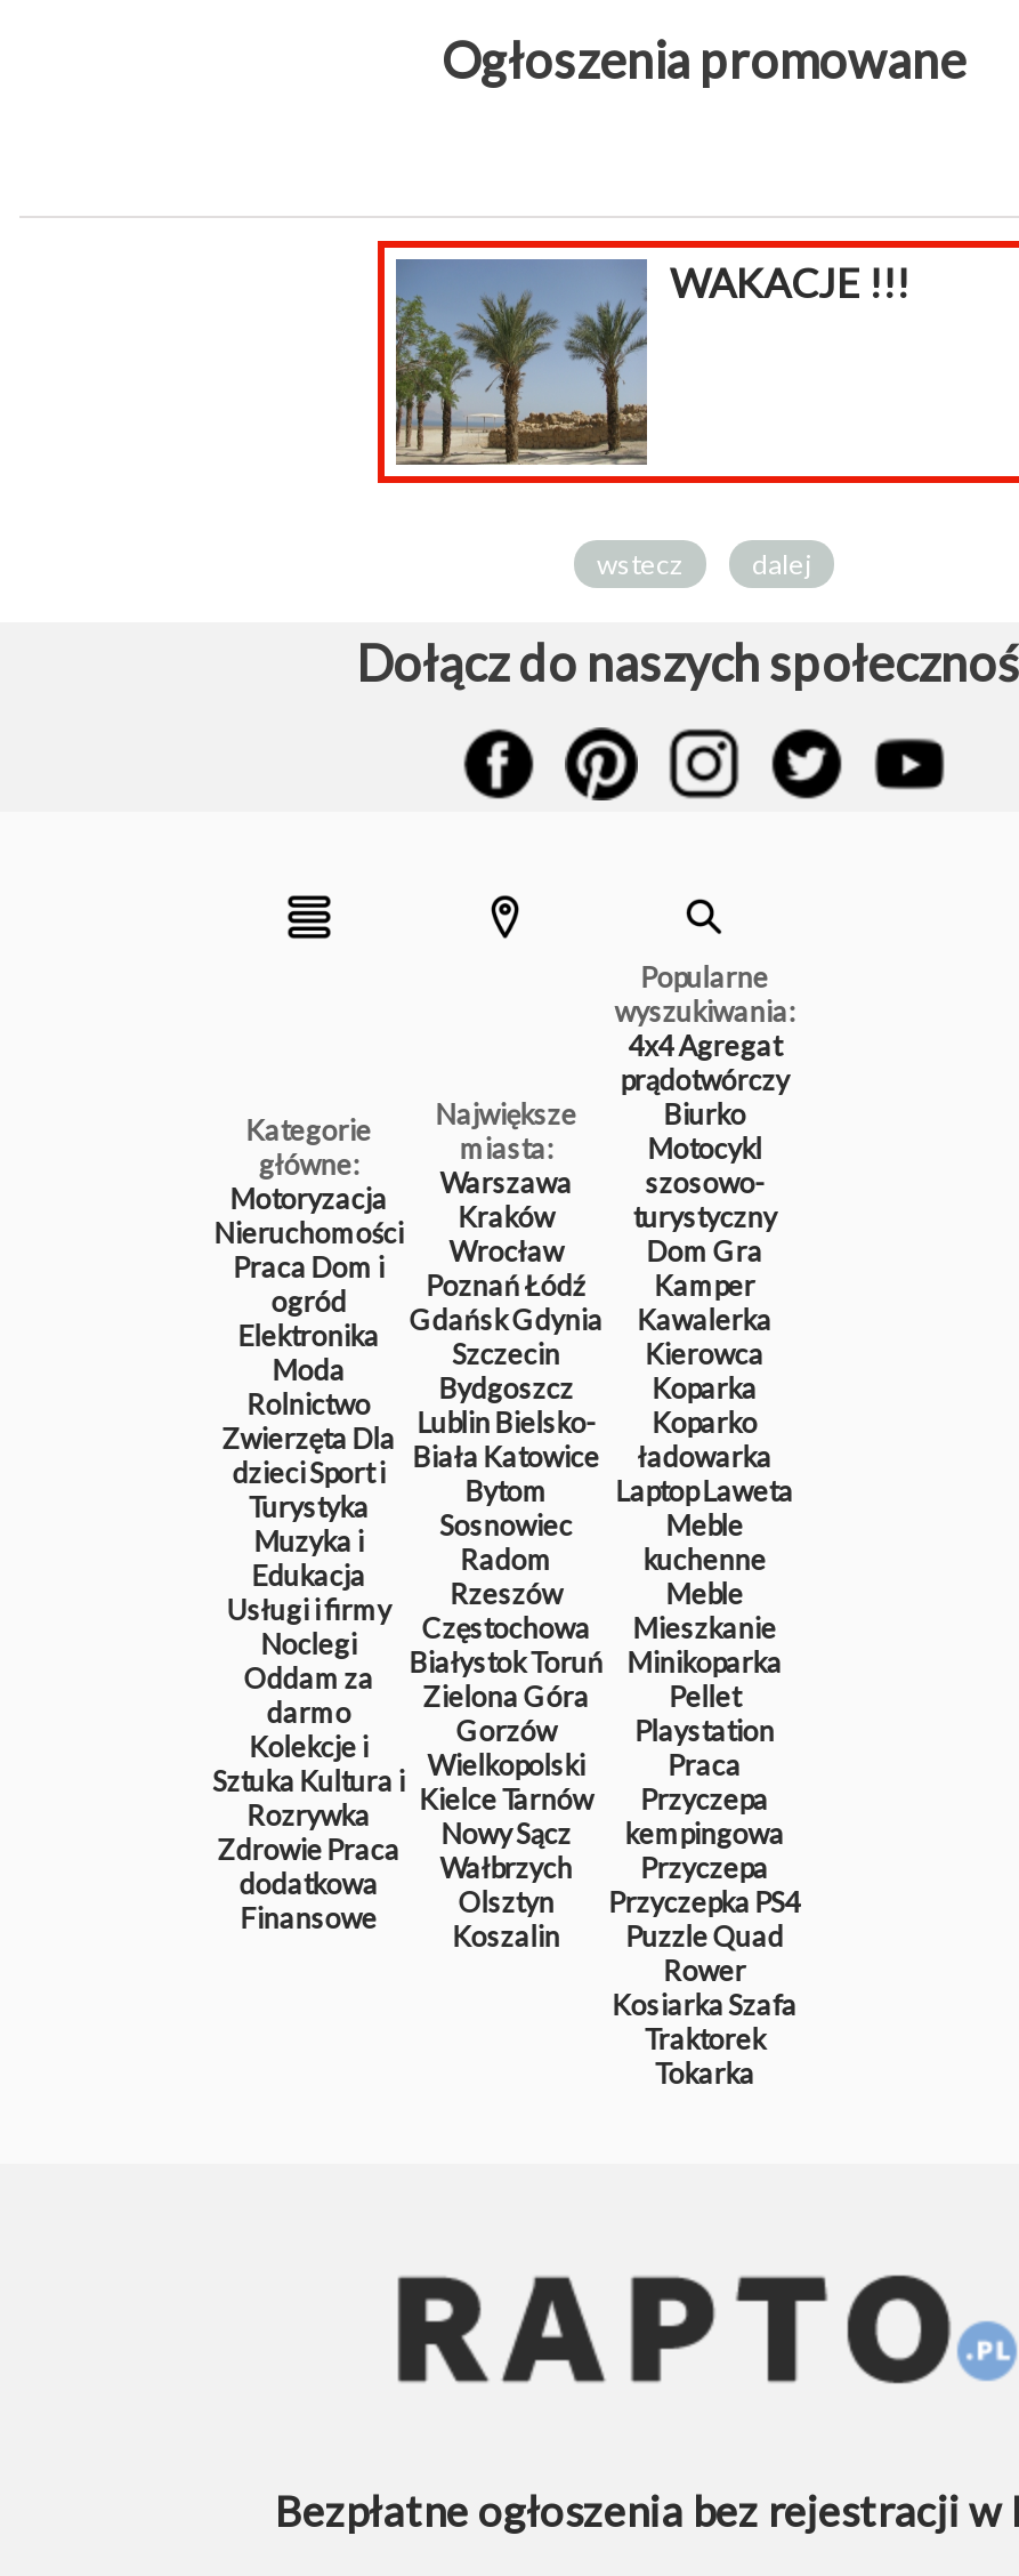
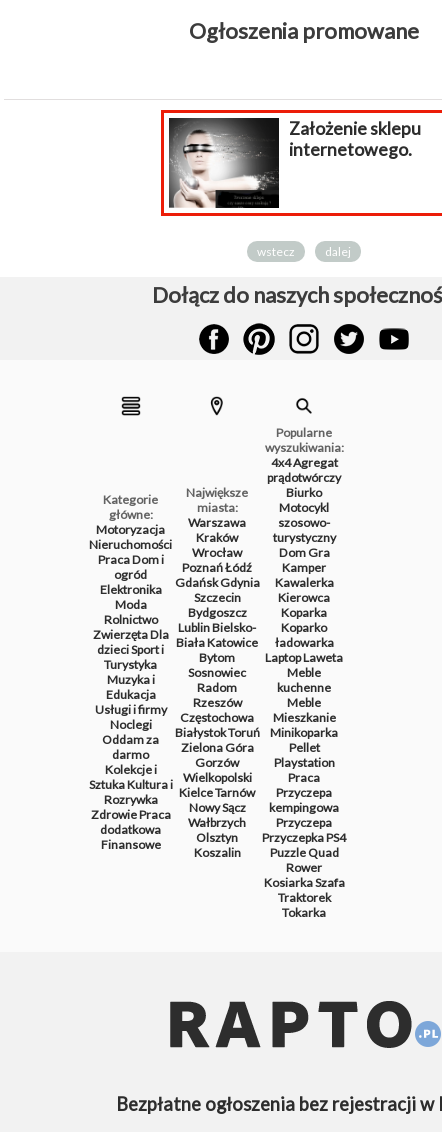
- [image]
- WAKACJE !!!
+ [image]
+ Założenie sklepu
+ internetowego.
